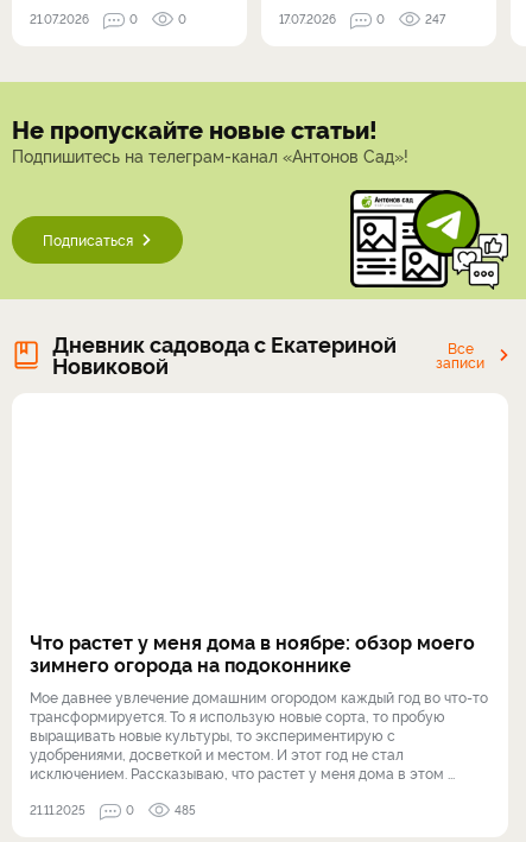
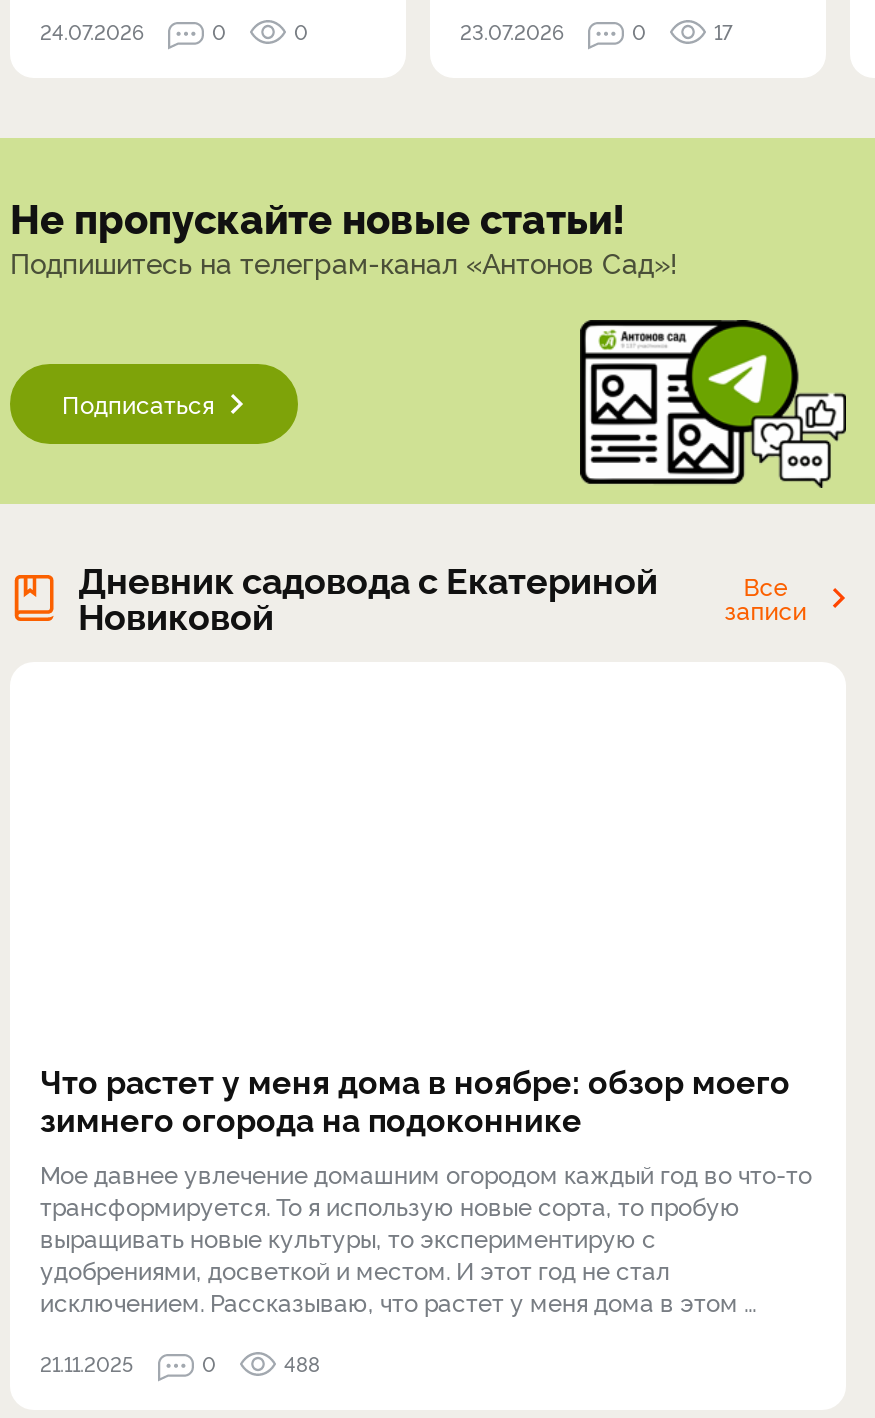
- 21.07.2026
+ 24.07.2026

- 17.07.2026
+ 23.07.2026

- 247
+ 17

- 485
+ 488
